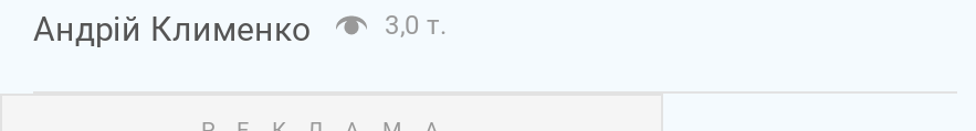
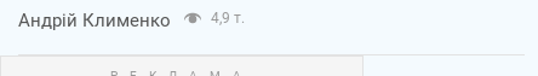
- 3,0 т.
+ 4,9 т.
